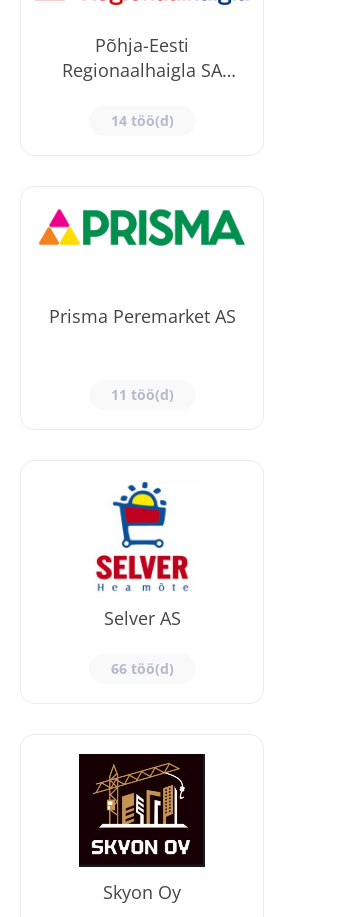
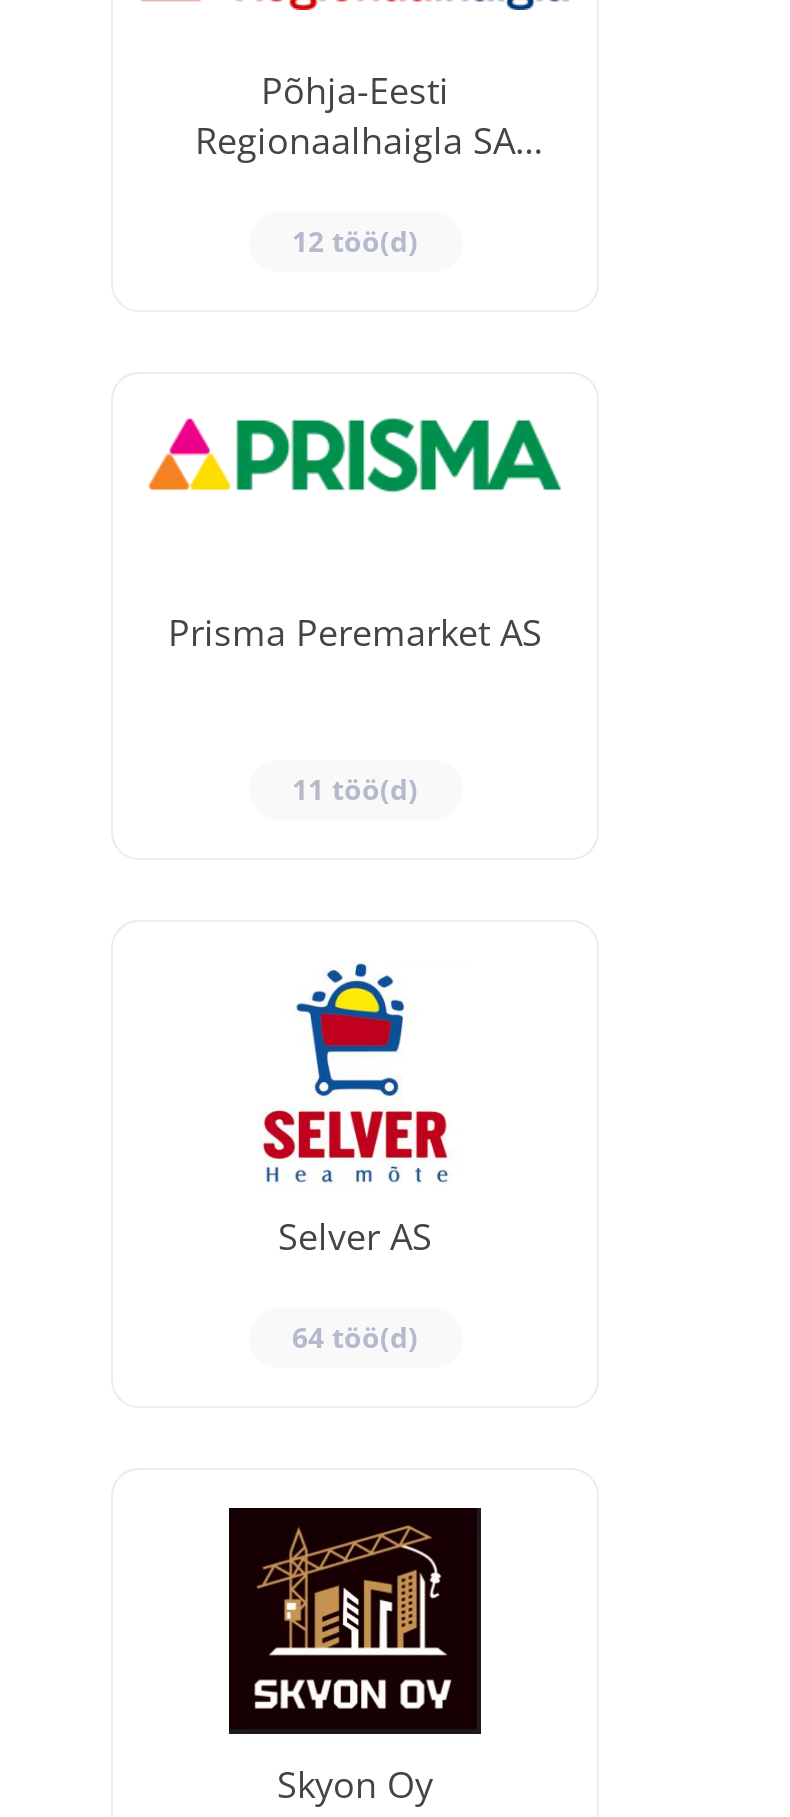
- 14 töö(d)
+ 12 töö(d)

- 66 töö(d)
+ 64 töö(d)
